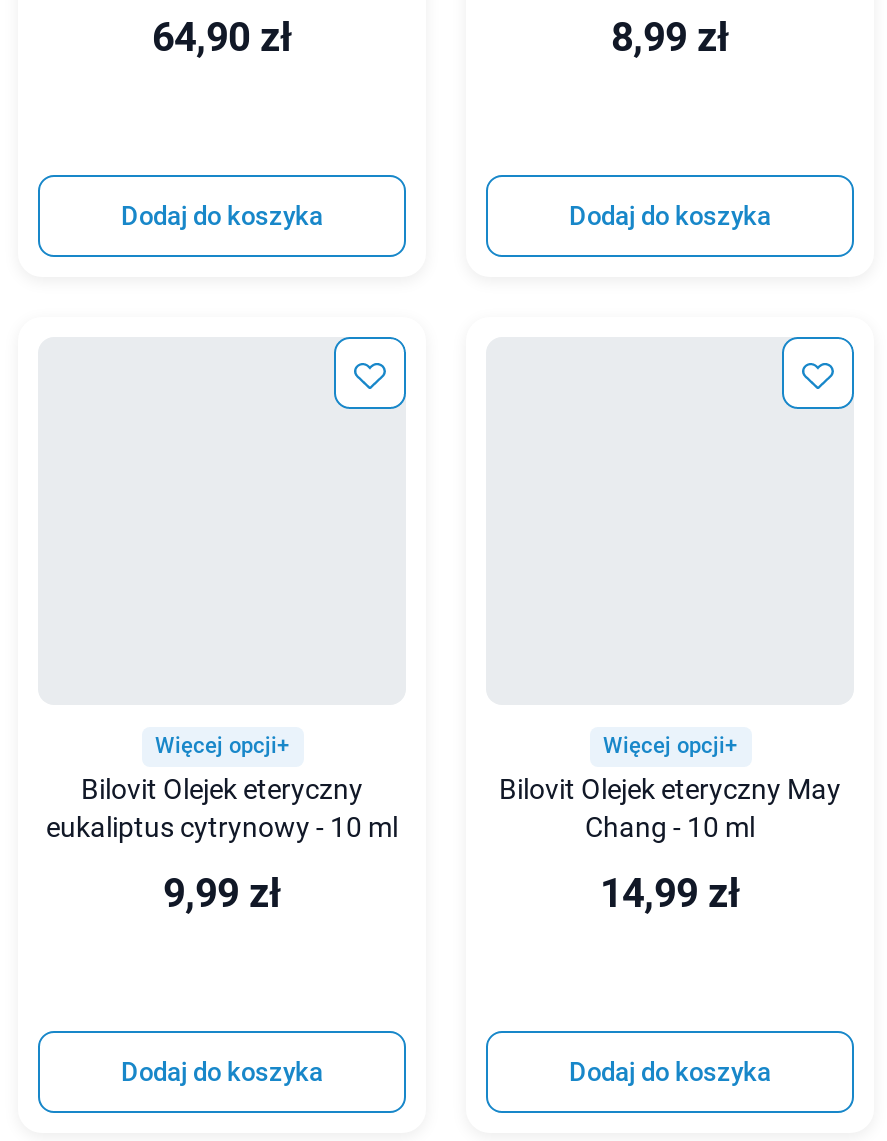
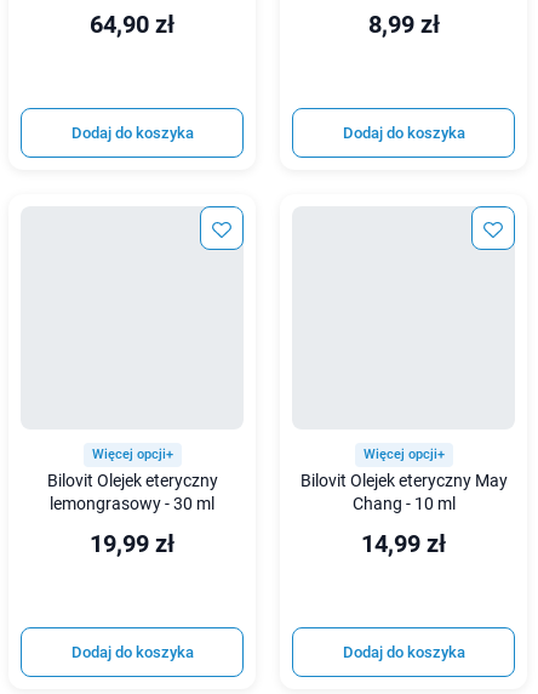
- eukaliptus cytrynowy - 10 ml
+ lemongrasowy - 30 ml

- 9,99 zł
+ 19,99 zł
